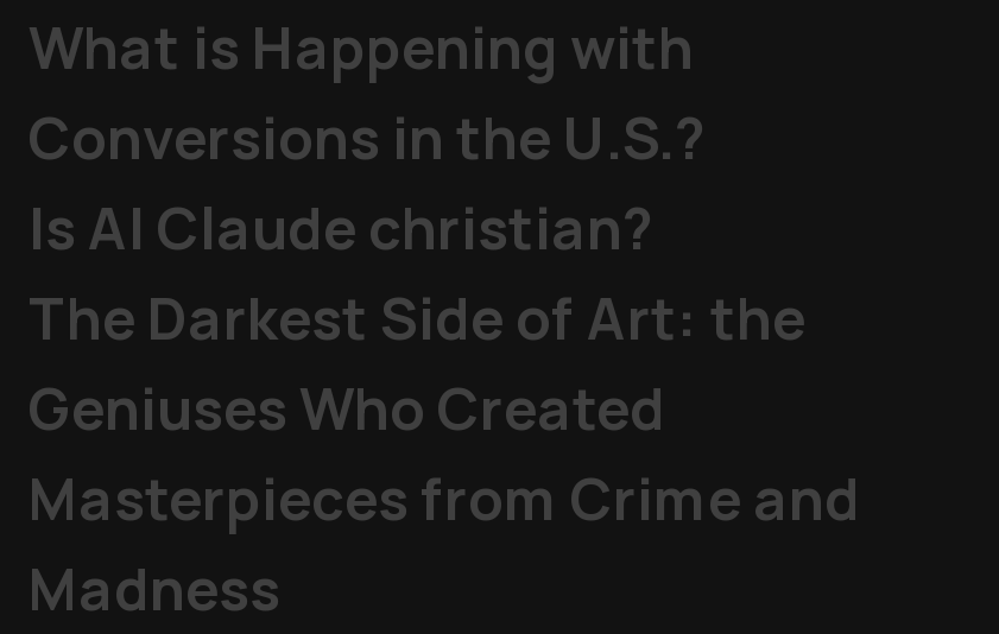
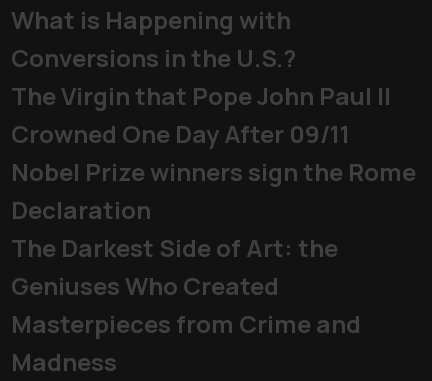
- Is AI Claude christian?
+ The Virgin that Pope John Paul II
+ Crowned One Day After 09/11
+ Nobel Prize winners sign the Rome
+ Declaration
